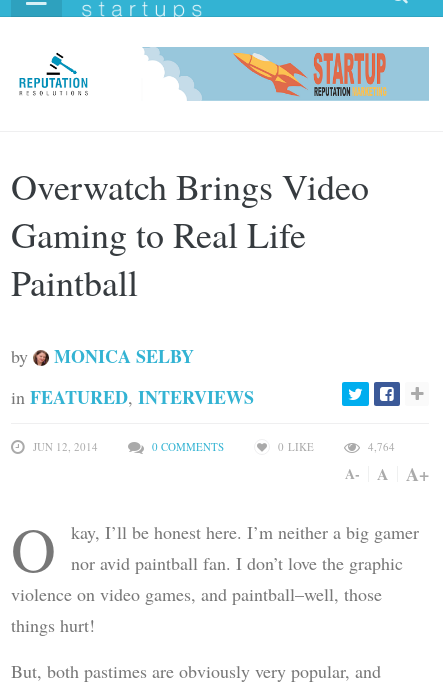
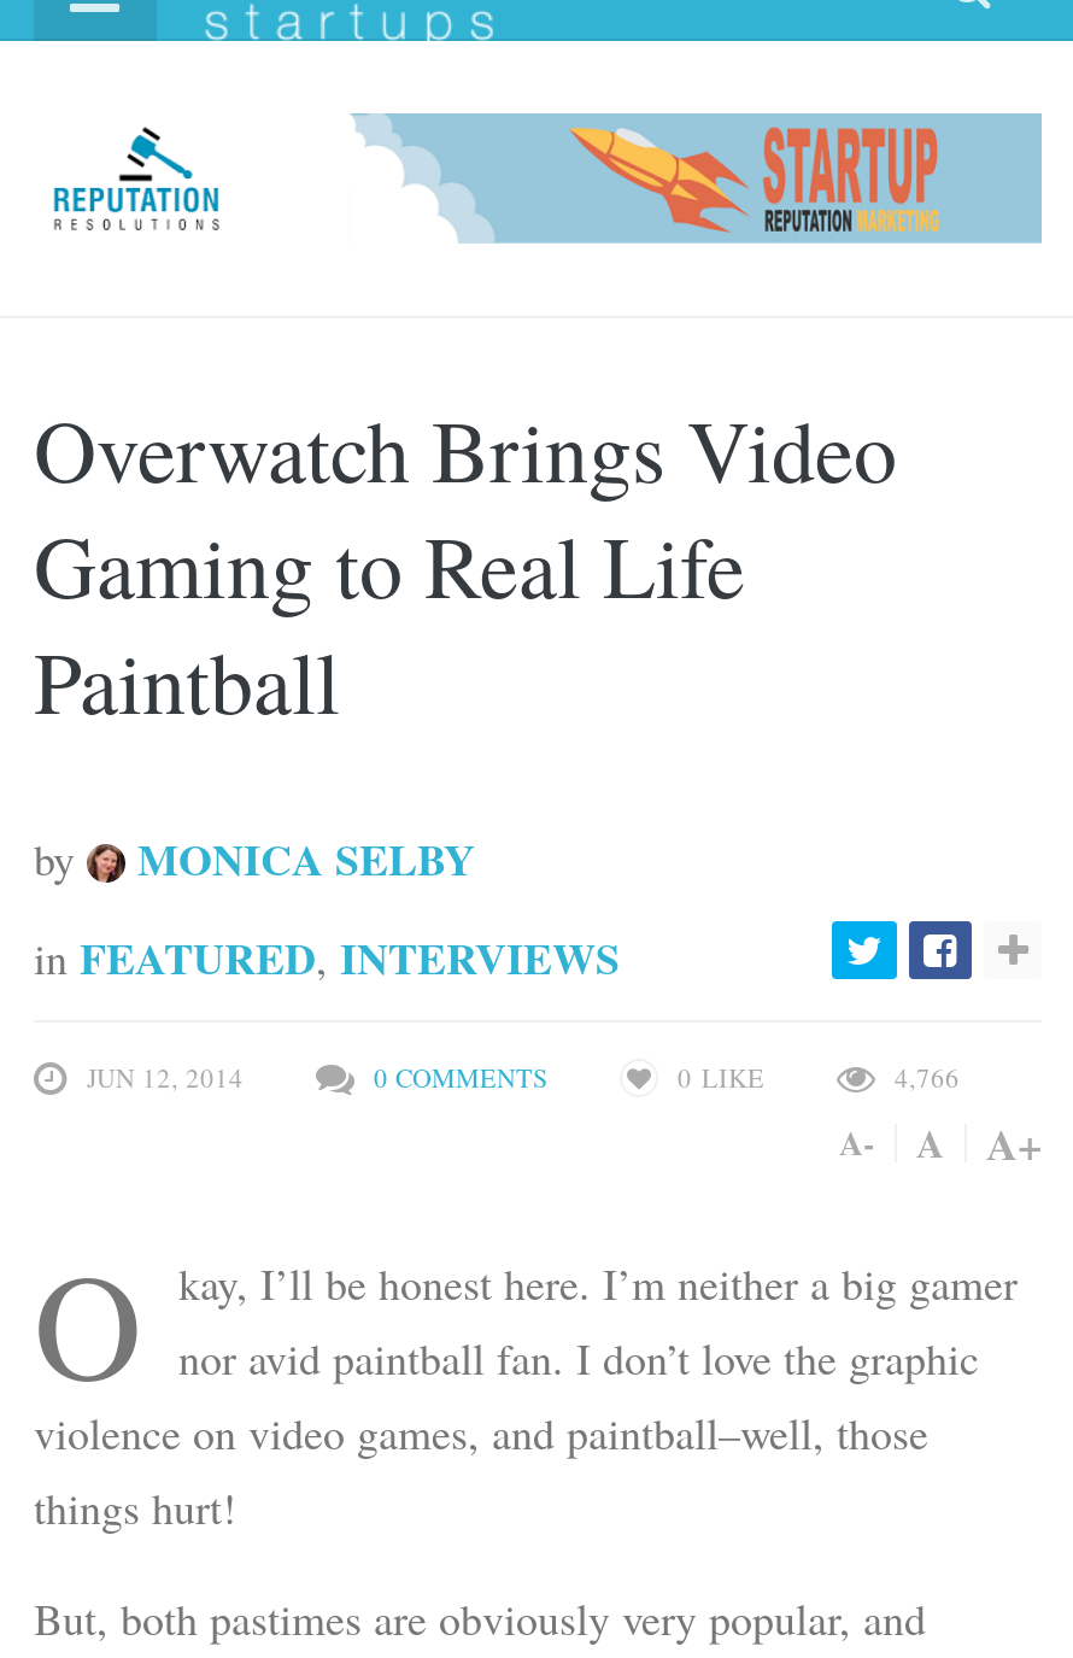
- 4,764
+ 4,766
